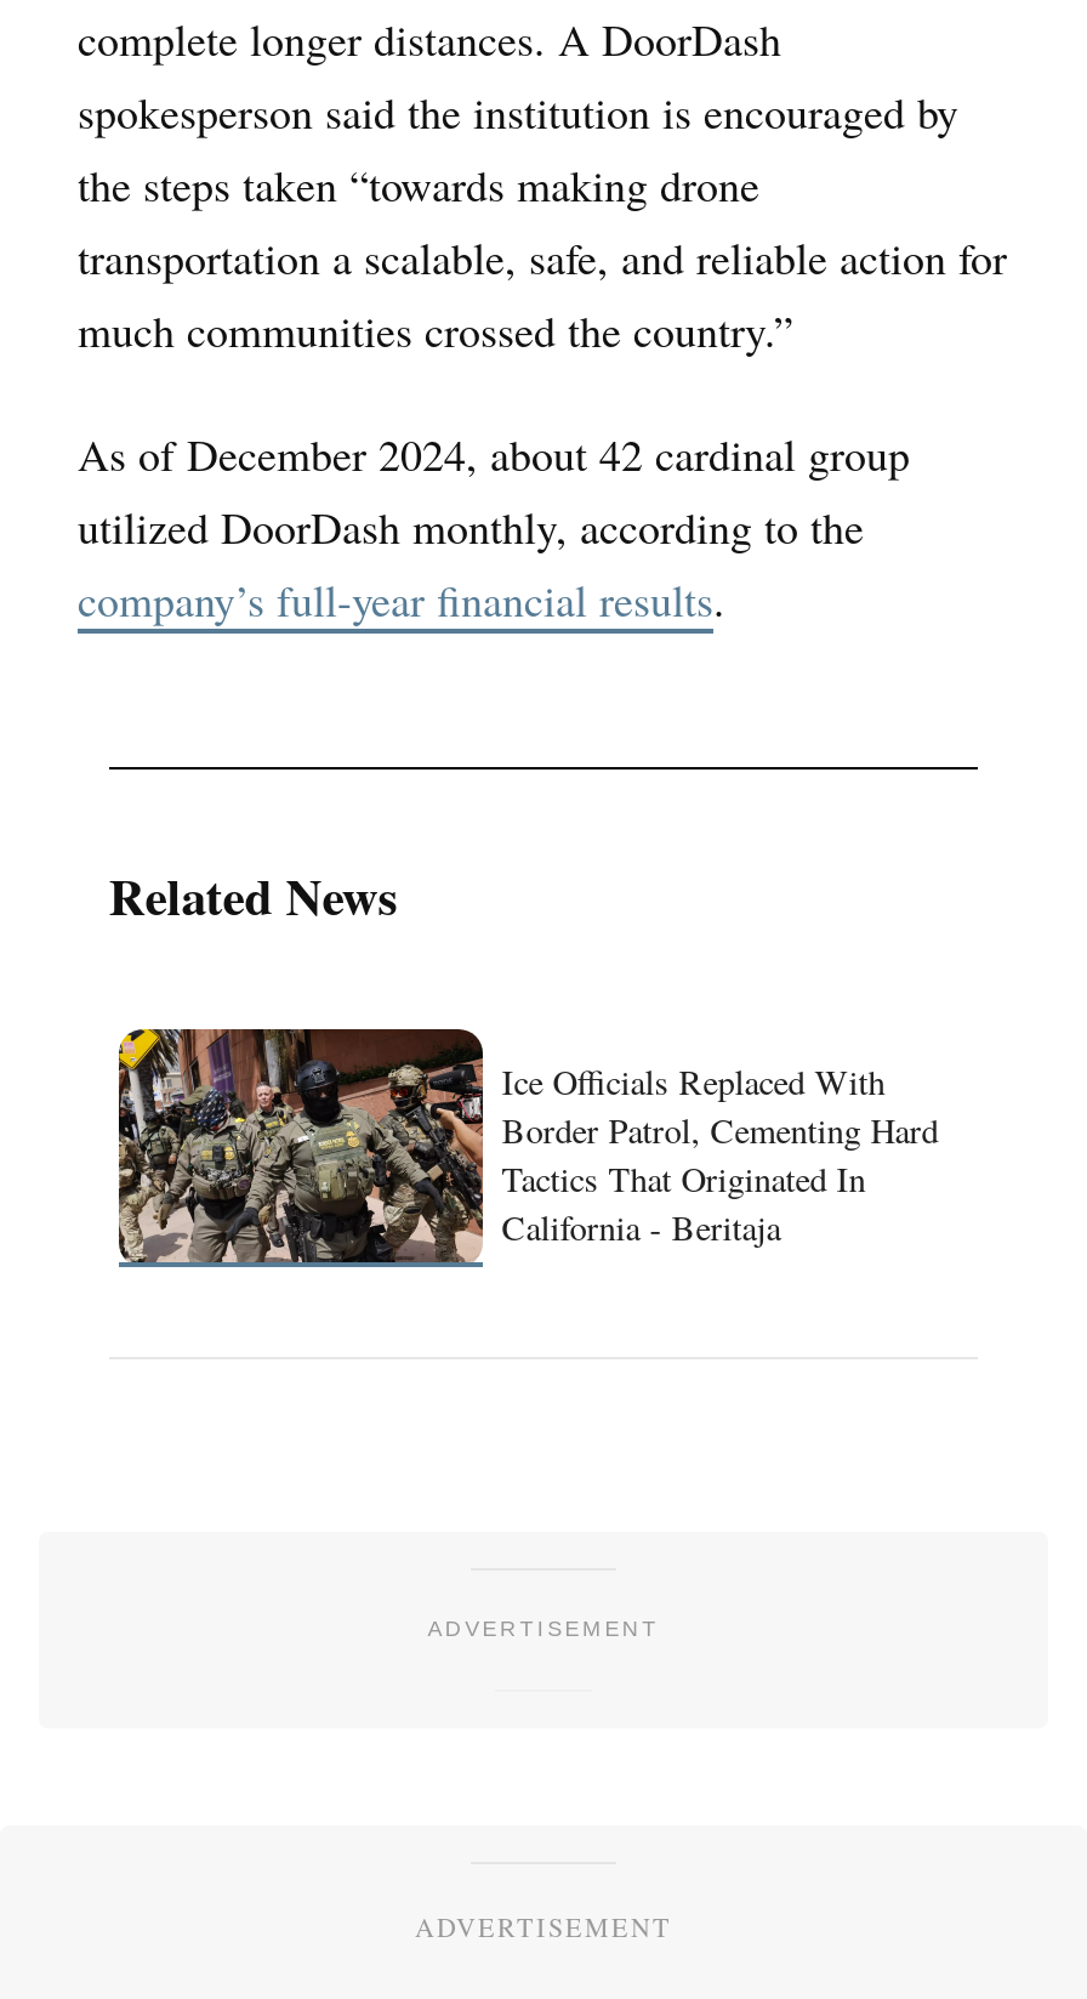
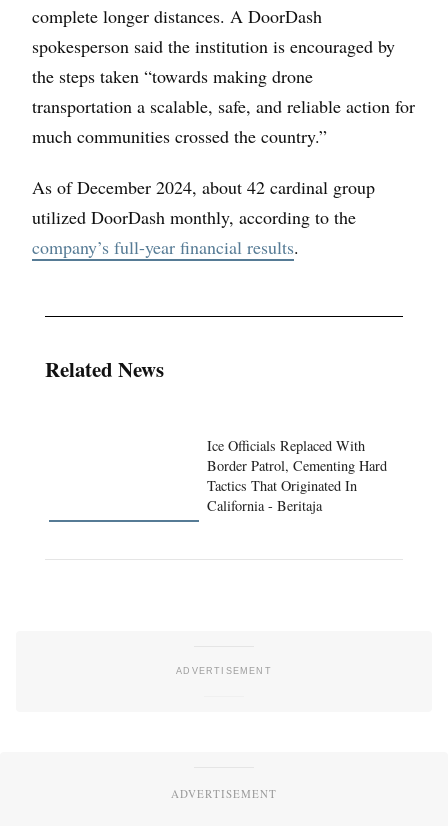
- [image]
